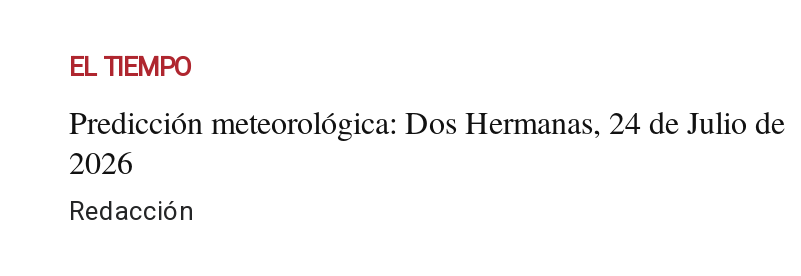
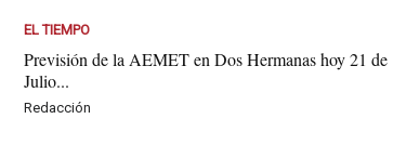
- Predicción meteorológica: Dos Hermanas, 24 de Julio de
- 2026
+ Previsión de la AEMET en Dos Hermanas hoy 21 de
+ Julio...
